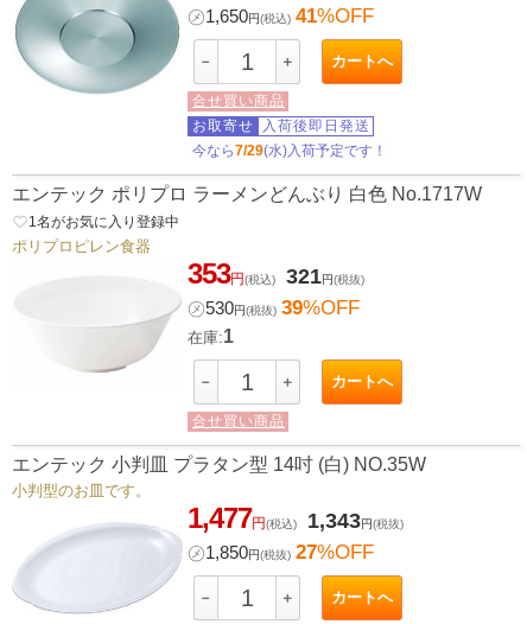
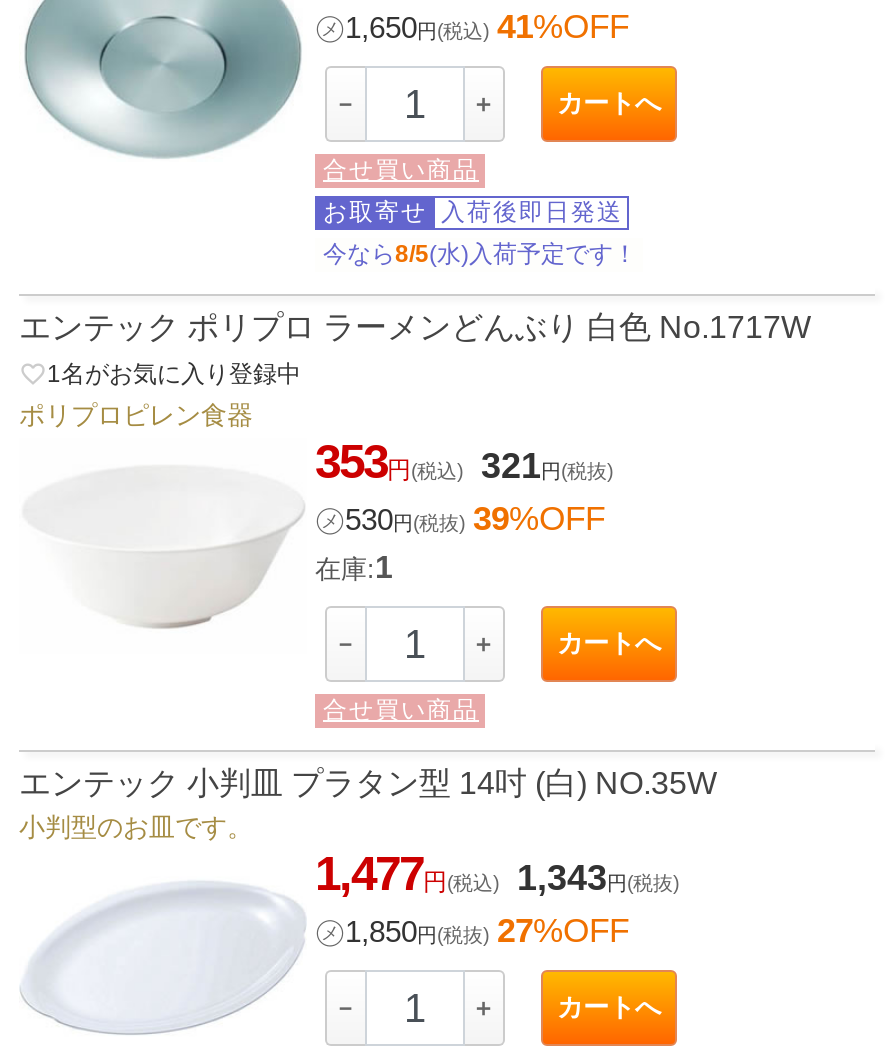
- 今なら7/29(水)入荷予定です！
+ 今なら8/5(水)入荷予定です！
